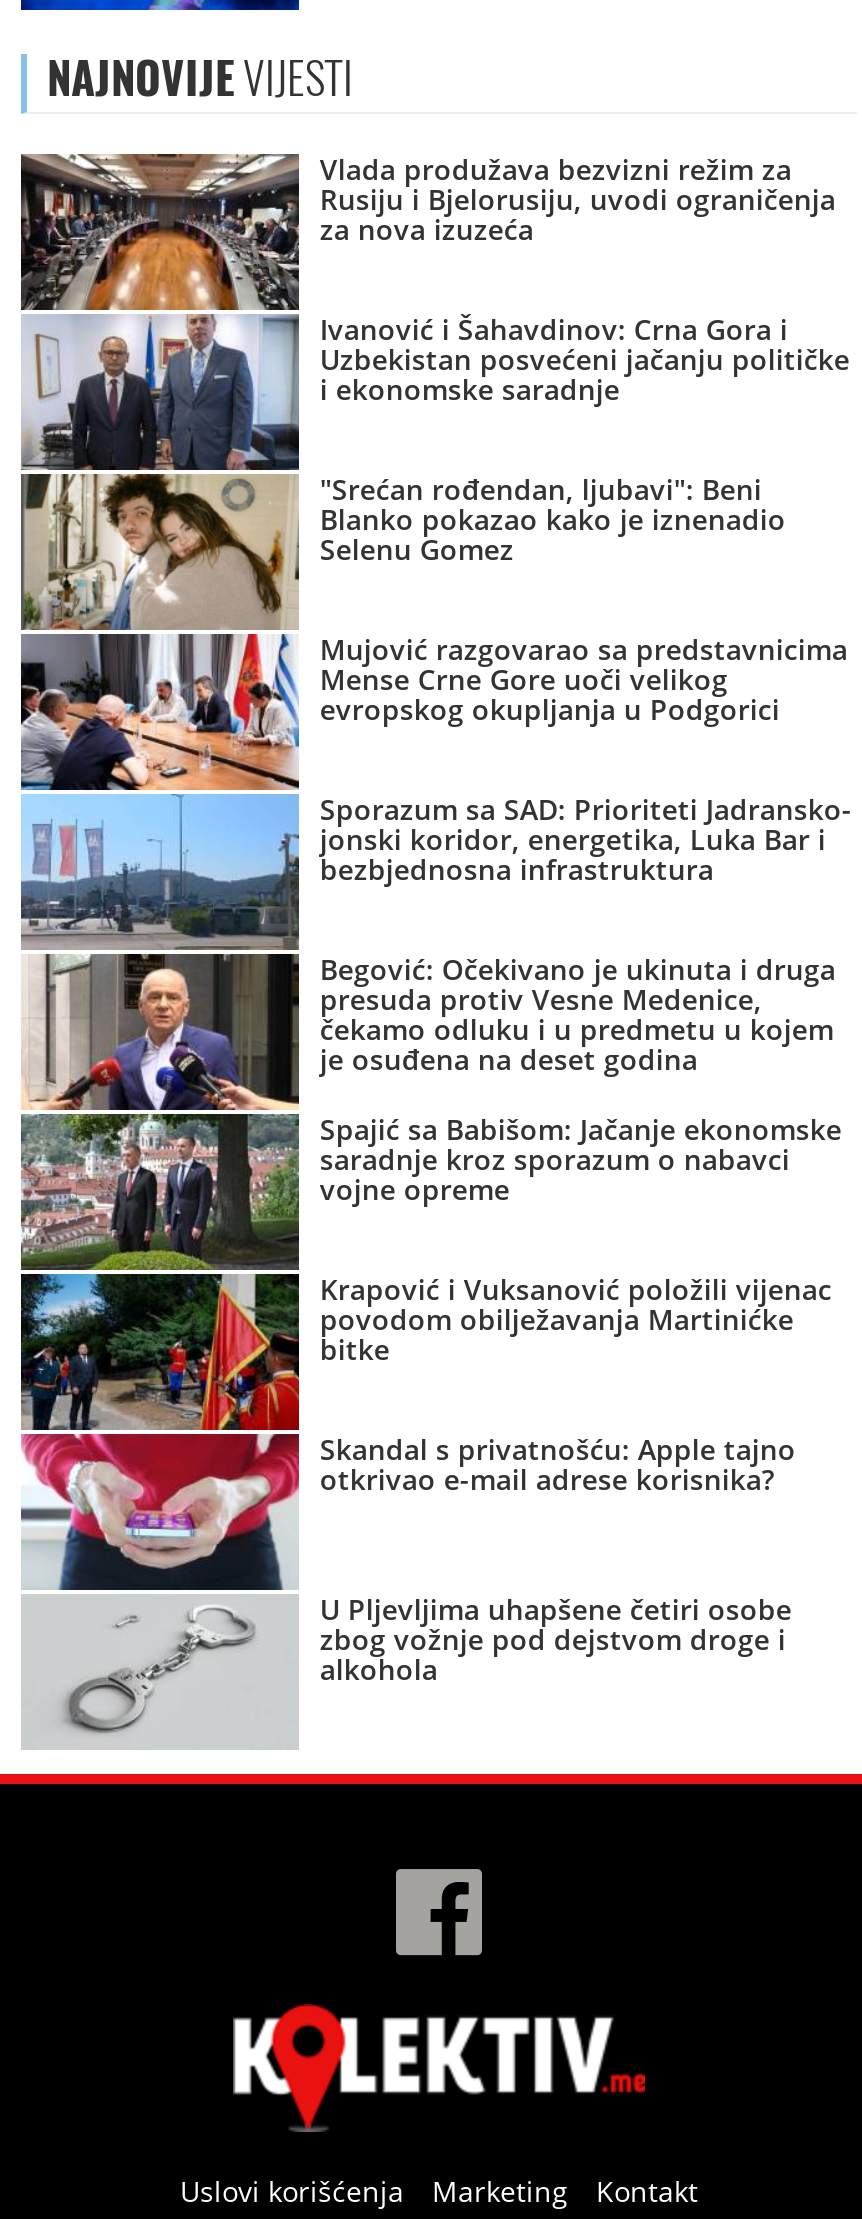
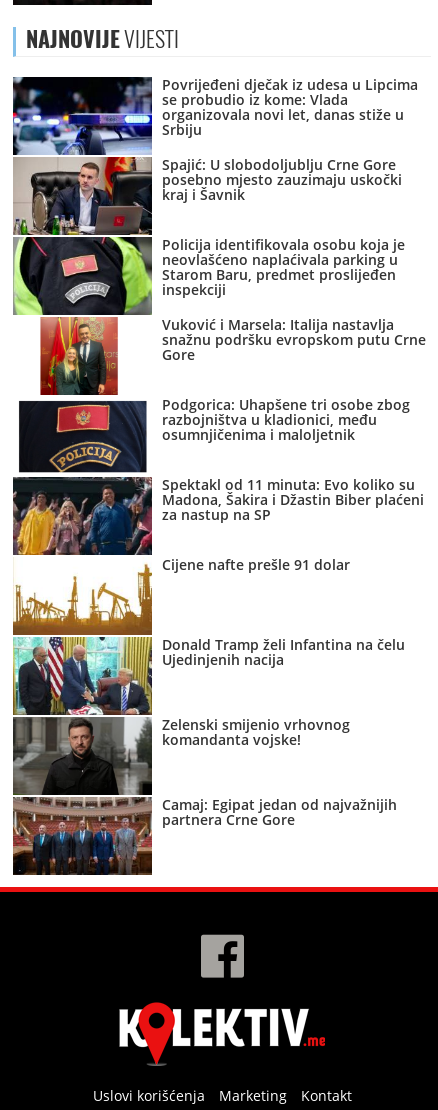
- [image]
- Vlada produžava bezvizni režim za
- Rusiju i Bjelorusiju, uvodi ograničenja
- za nova izuzeća
+ [image]
+ Povrijeđeni dječak iz udesa u Lipcima
+ se probudio iz kome: Vlada
+ organizovala novi let, danas stiže u
+ Srbiju

- Ivanović i Šahavdinov: Crna Gora i
- Uzbekistan posvećeni jačanju političke
- i ekonomske saradnje
+ Spajić: U slobodoljublju Crne Gore
+ posebno mjesto zauzimaju uskočki
+ kraj i Šavnik

- "Srećan rođendan, ljubavi": Beni
- Blanko pokazao kako je iznenadio
- Selenu Gomez
+ Policija identifikovala osobu koja je
+ neovlašćeno naplaćivala parking u
+ Starom Baru, predmet proslijeđen
+ inspekciji

- Mujović razgovarao sa predstavnicima
- Mense Crne Gore uoči velikog
- evropskog okupljanja u Podgorici
+ Vuković i Marsela: Italija nastavlja
+ snažnu podršku evropskom putu Crne
+ Gore

- Sporazum sa SAD: Prioriteti Jadransko-
- jonski koridor, energetika, Luka Bar i
- bezbjednosna infrastruktura
+ Podgorica: Uhapšene tri osobe zbog
+ razbojništva u kladionici, među
+ osumnjičenima i maloljetnik

- Begović: Očekivano je ukinuta i druga
- presuda protiv Vesne Medenice,
- čekamo odluku i u predmetu u kojem
- je osuđena na deset godina
+ Spektakl od 11 minuta: Evo koliko su
+ Madona, Šakira i Džastin Biber plaćeni
+ za nastup na SP

- Spajić sa Babišom: Jačanje ekonomske
- saradnje kroz sporazum o nabavci
- vojne opreme
+ Cijene nafte prešle 91 dolar

- Krapović i Vuksanović položili vijenac
- povodom obilježavanja Martinićke
- bitke
+ Donald Tramp želi Infantina na čelu
+ Ujedinjenih nacija

- Skandal s privatnošću: Apple tajno
- otkrivao e-mail adrese korisnika?
+ Zelenski smijenio vrhovnog
+ komandanta vojske!

- U Pljevljima uhapšene četiri osobe
- zbog vožnje pod dejstvom droge i
- alkohola
+ Camaj: Egipat jedan od najvažnijih
+ partnera Crne Gore
